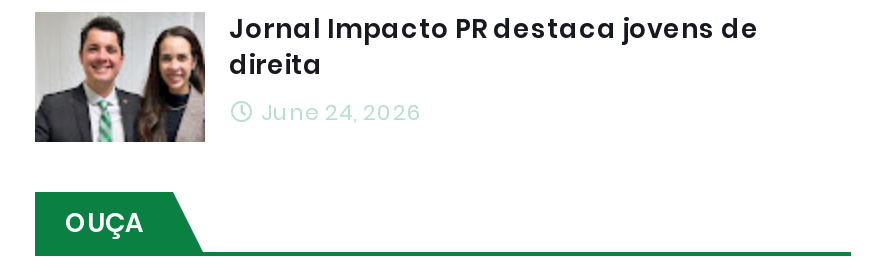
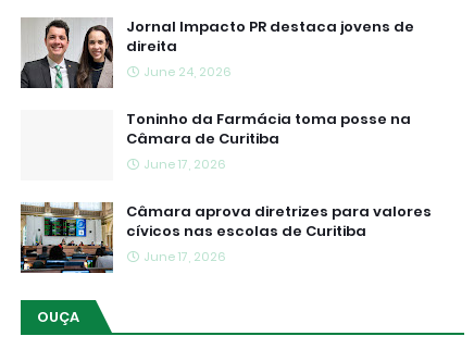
+ [image]
+ Toninho da Farmácia toma posse na
+ Câmara de Curitiba
+ June 17, 2026
+ Câmara aprova diretrizes para valores
+ cívicos nas escolas de Curitiba
+ June 17, 2026
